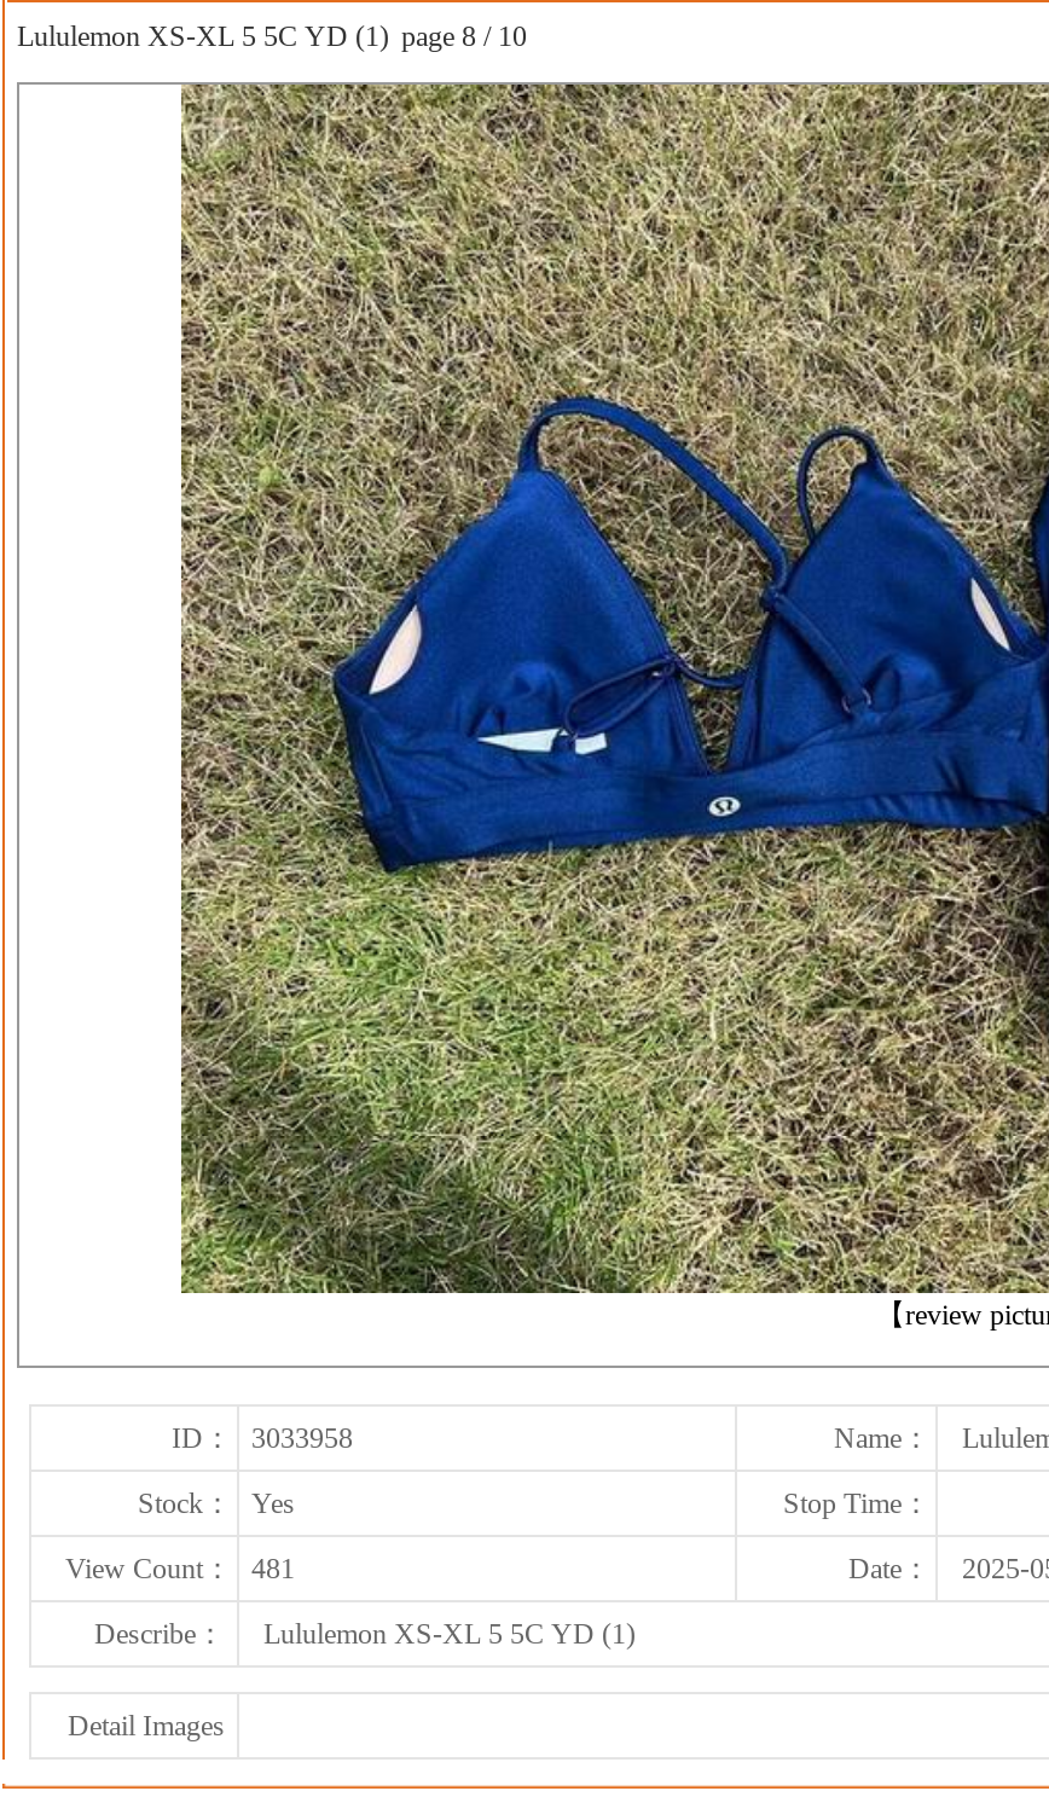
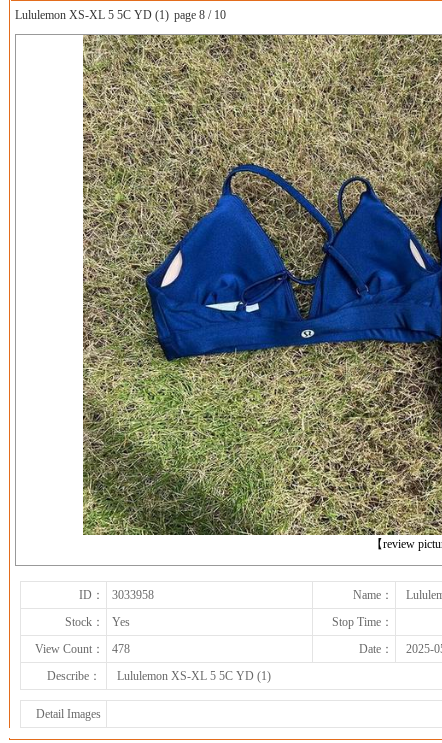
- View Count： 481
+ View Count： 478
